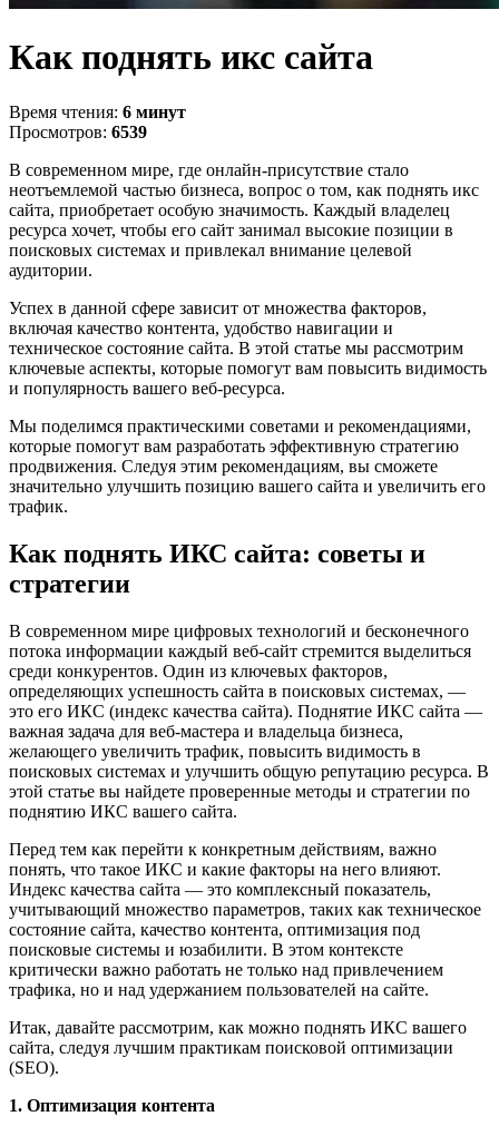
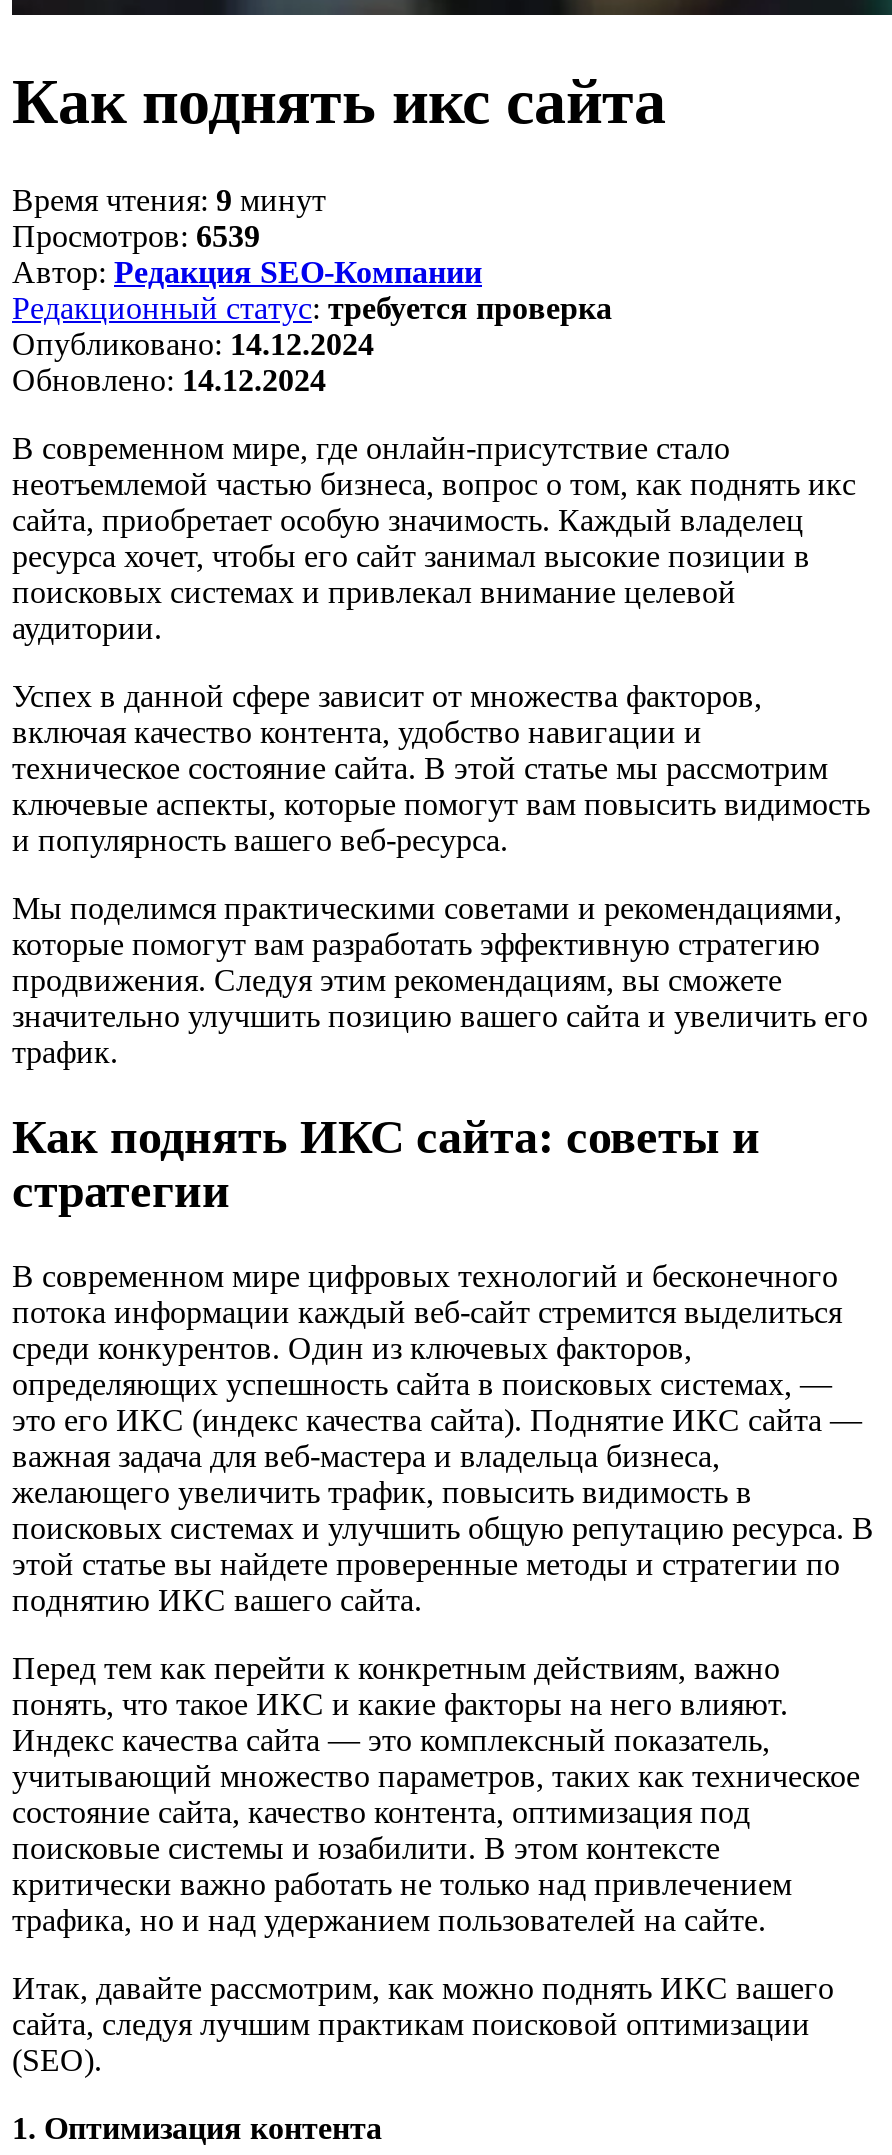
- Время чтения: 6 минут
+ Время чтения: 9 минут

+ Автор: Редакция SEO-Компании
+ Редакционный статус: требуется проверка
+ Опубликовано: 14.12.2024
+ Обновлено: 14.12.2024
